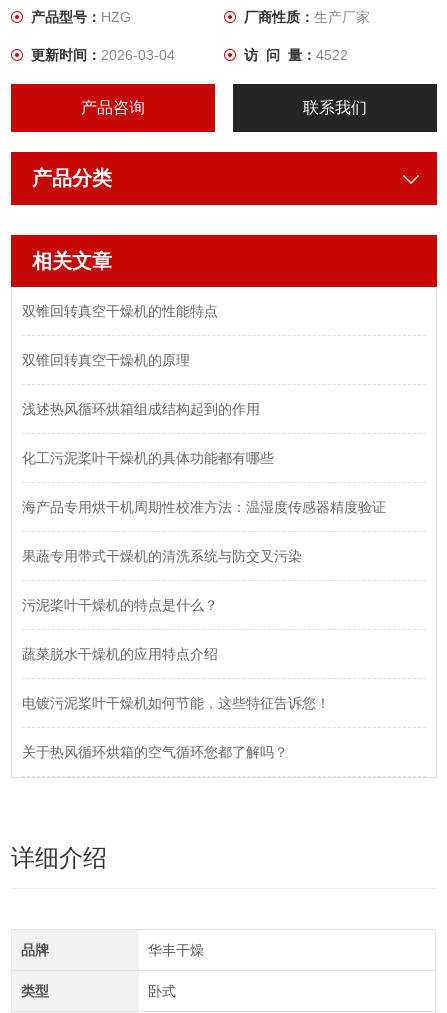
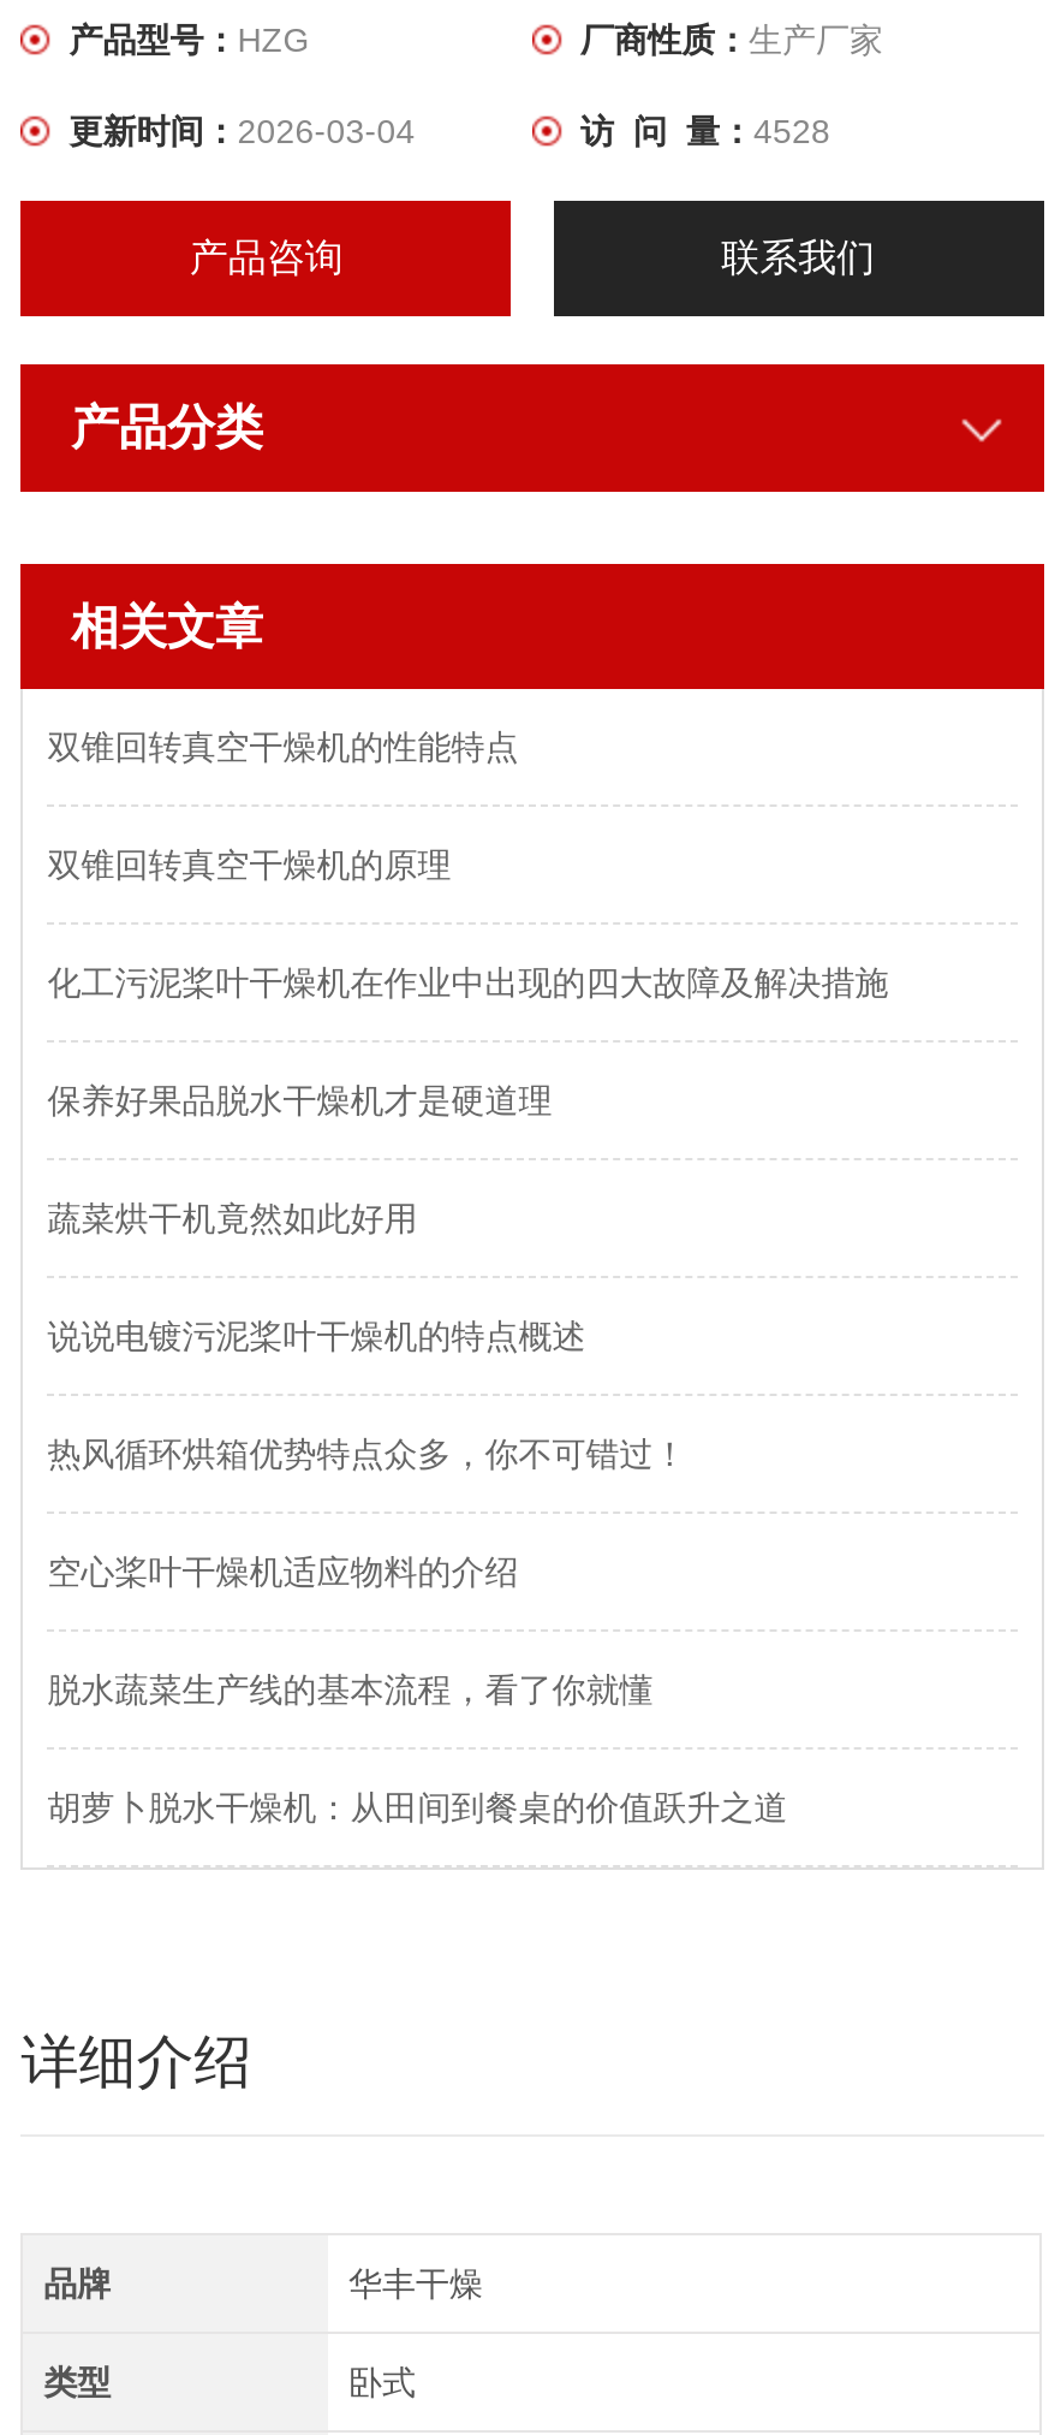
- 访 问 量：4522
+ 访 问 量：4528

- 浅述热风循环烘箱组成结构起到的作用
+ 化工污泥桨叶干燥机在作业中出现的四大故障及解决措施

- 化工污泥桨叶干燥机的具体功能都有哪些
+ 保养好果品脱水干燥机才是硬道理

- 海产品专用烘干机周期性校准方法：温湿度传感器精度验证
+ 蔬菜烘干机竟然如此好用

- 果蔬专用带式干燥机的清洗系统与防交叉污染
+ 说说电镀污泥桨叶干燥机的特点概述

- 污泥桨叶干燥机的特点是什么？
+ 热风循环烘箱优势特点众多，你不可错过！

- 蔬菜脱水干燥机的应用特点介绍
+ 空心桨叶干燥机适应物料的介绍

- 电镀污泥桨叶干燥机如何节能，这些特征告诉您！
+ 脱水蔬菜生产线的基本流程，看了你就懂

- 关于热风循环烘箱的空气循环您都了解吗？
+ 胡萝卜脱水干燥机：从田间到餐桌的价值跃升之道
